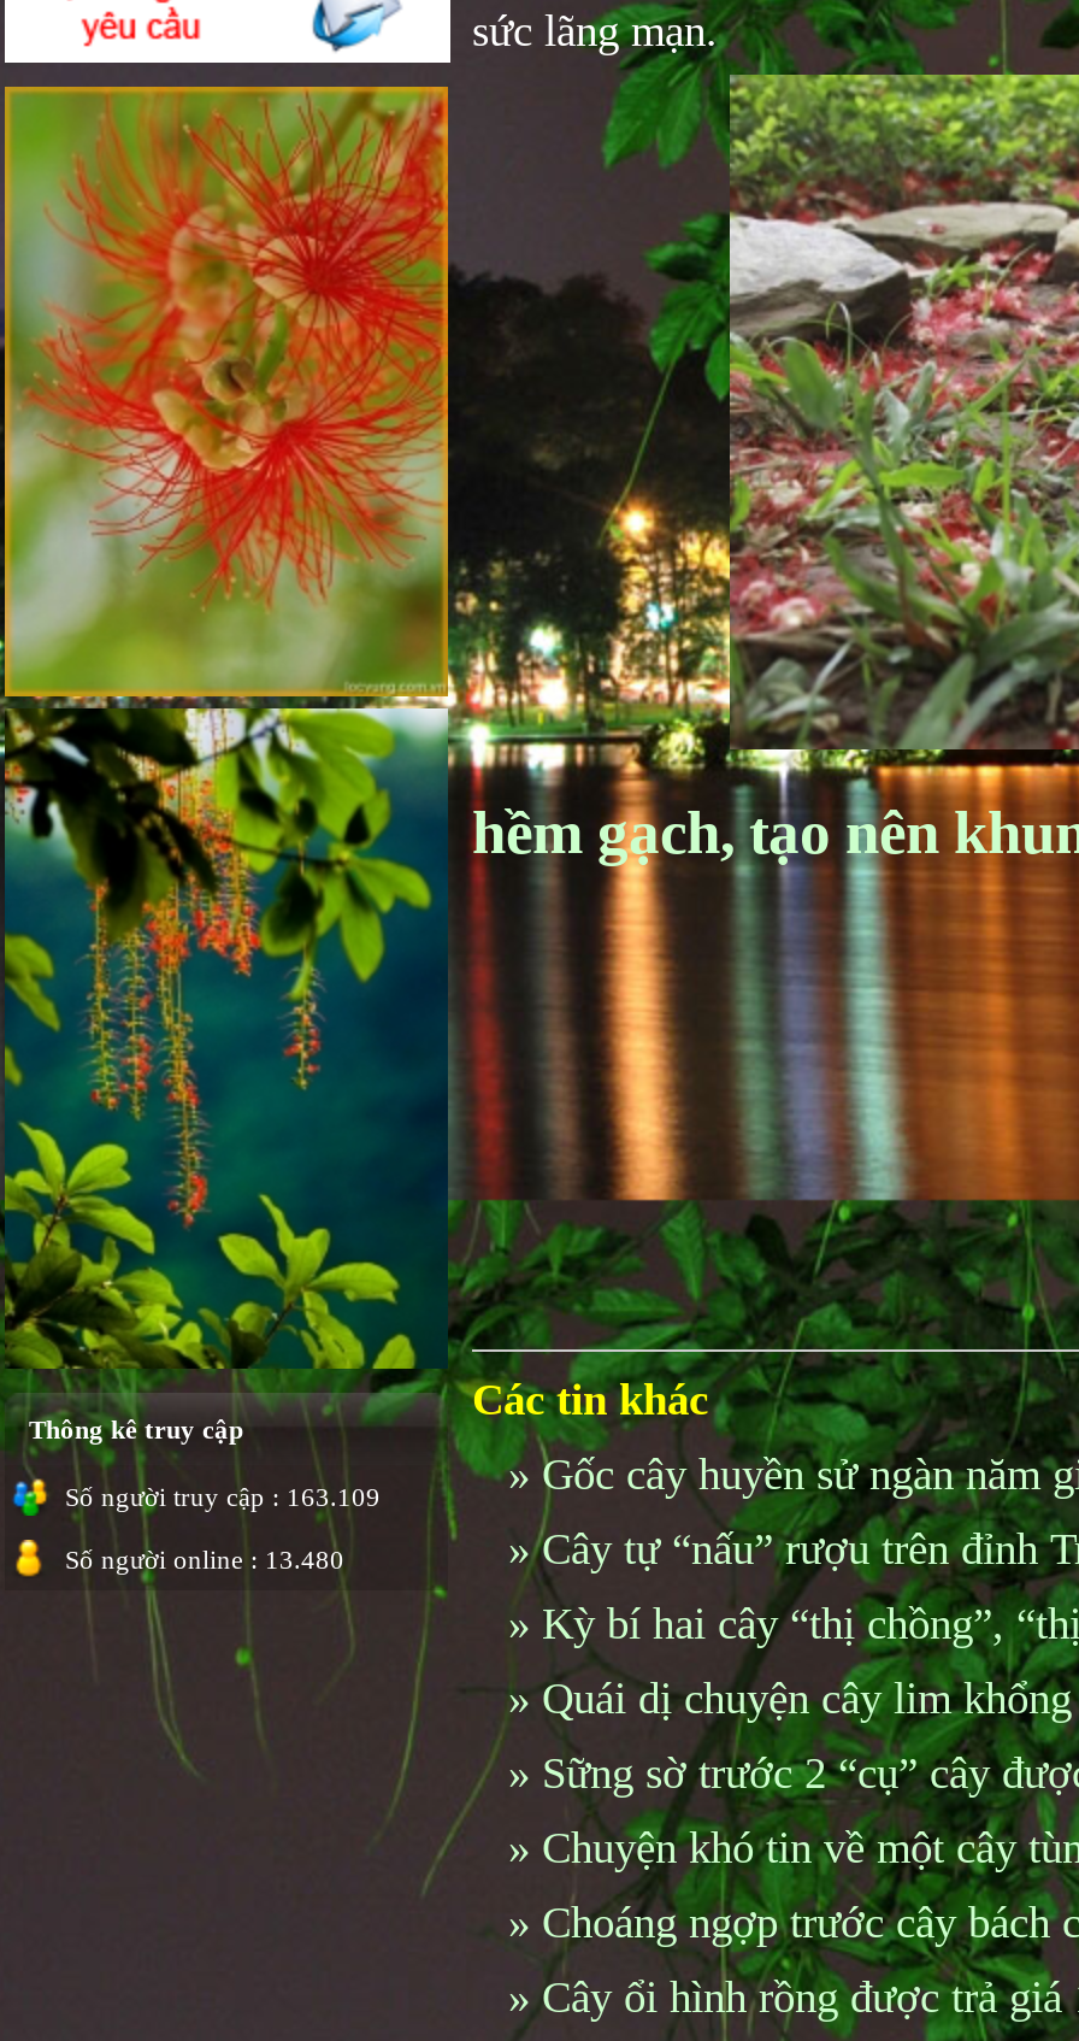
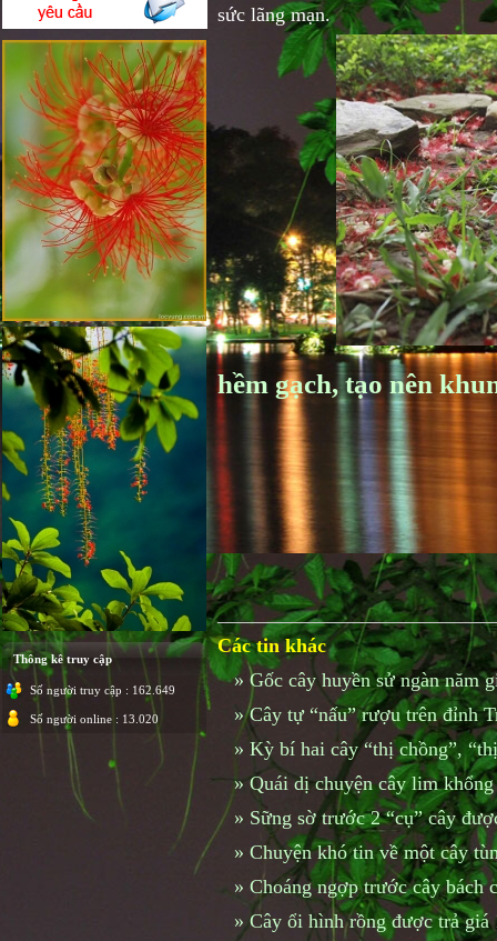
- Số người truy cập : 163.109
+ Số người truy cập : 162.649

- Số người online : 13.480
+ Số người online : 13.020
